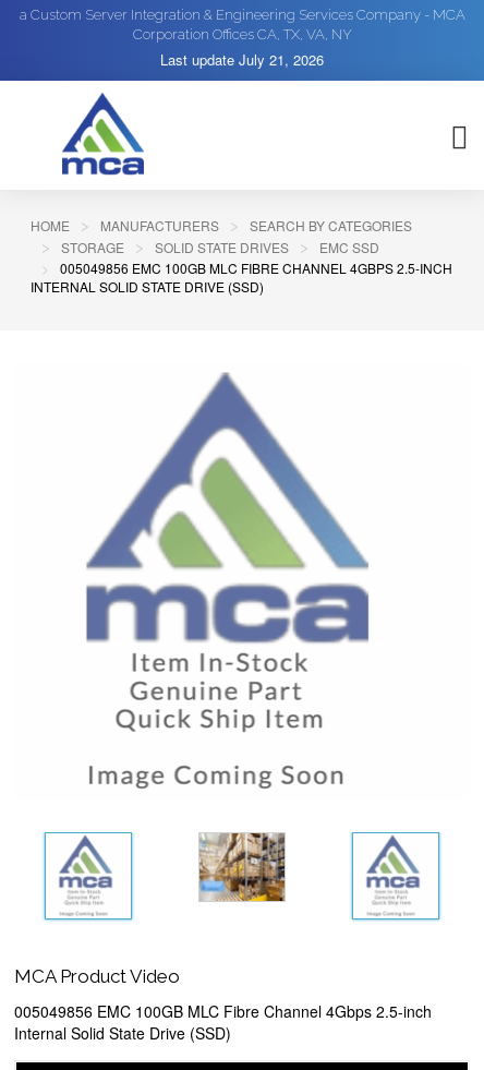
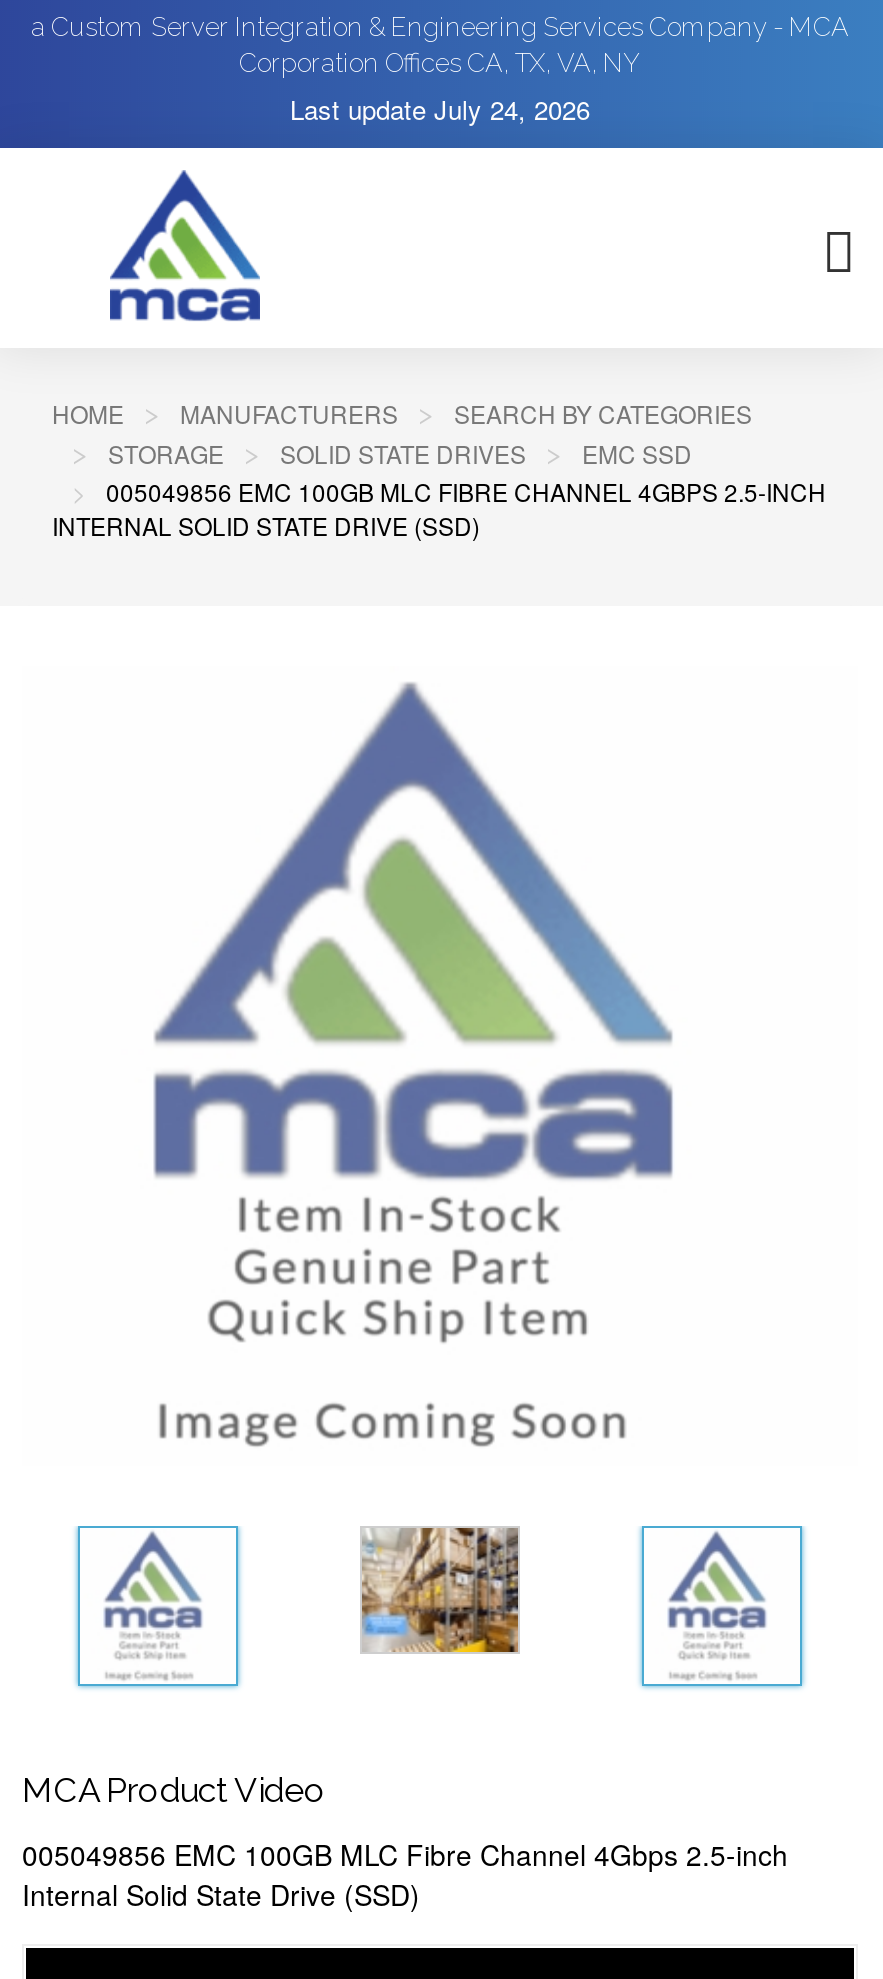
- Last update July 21, 2026
+ Last update July 24, 2026
